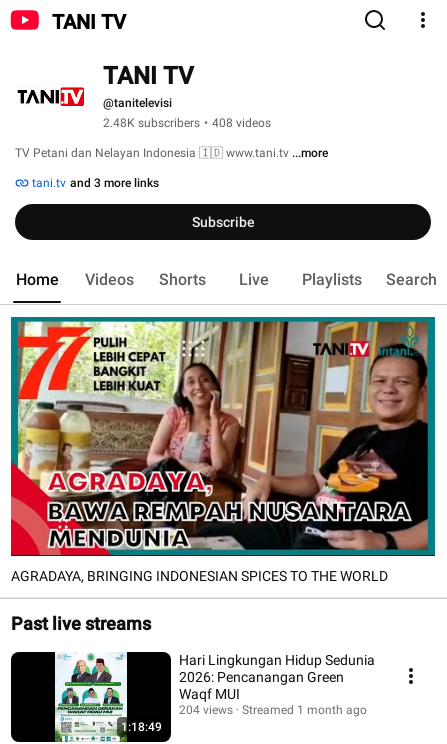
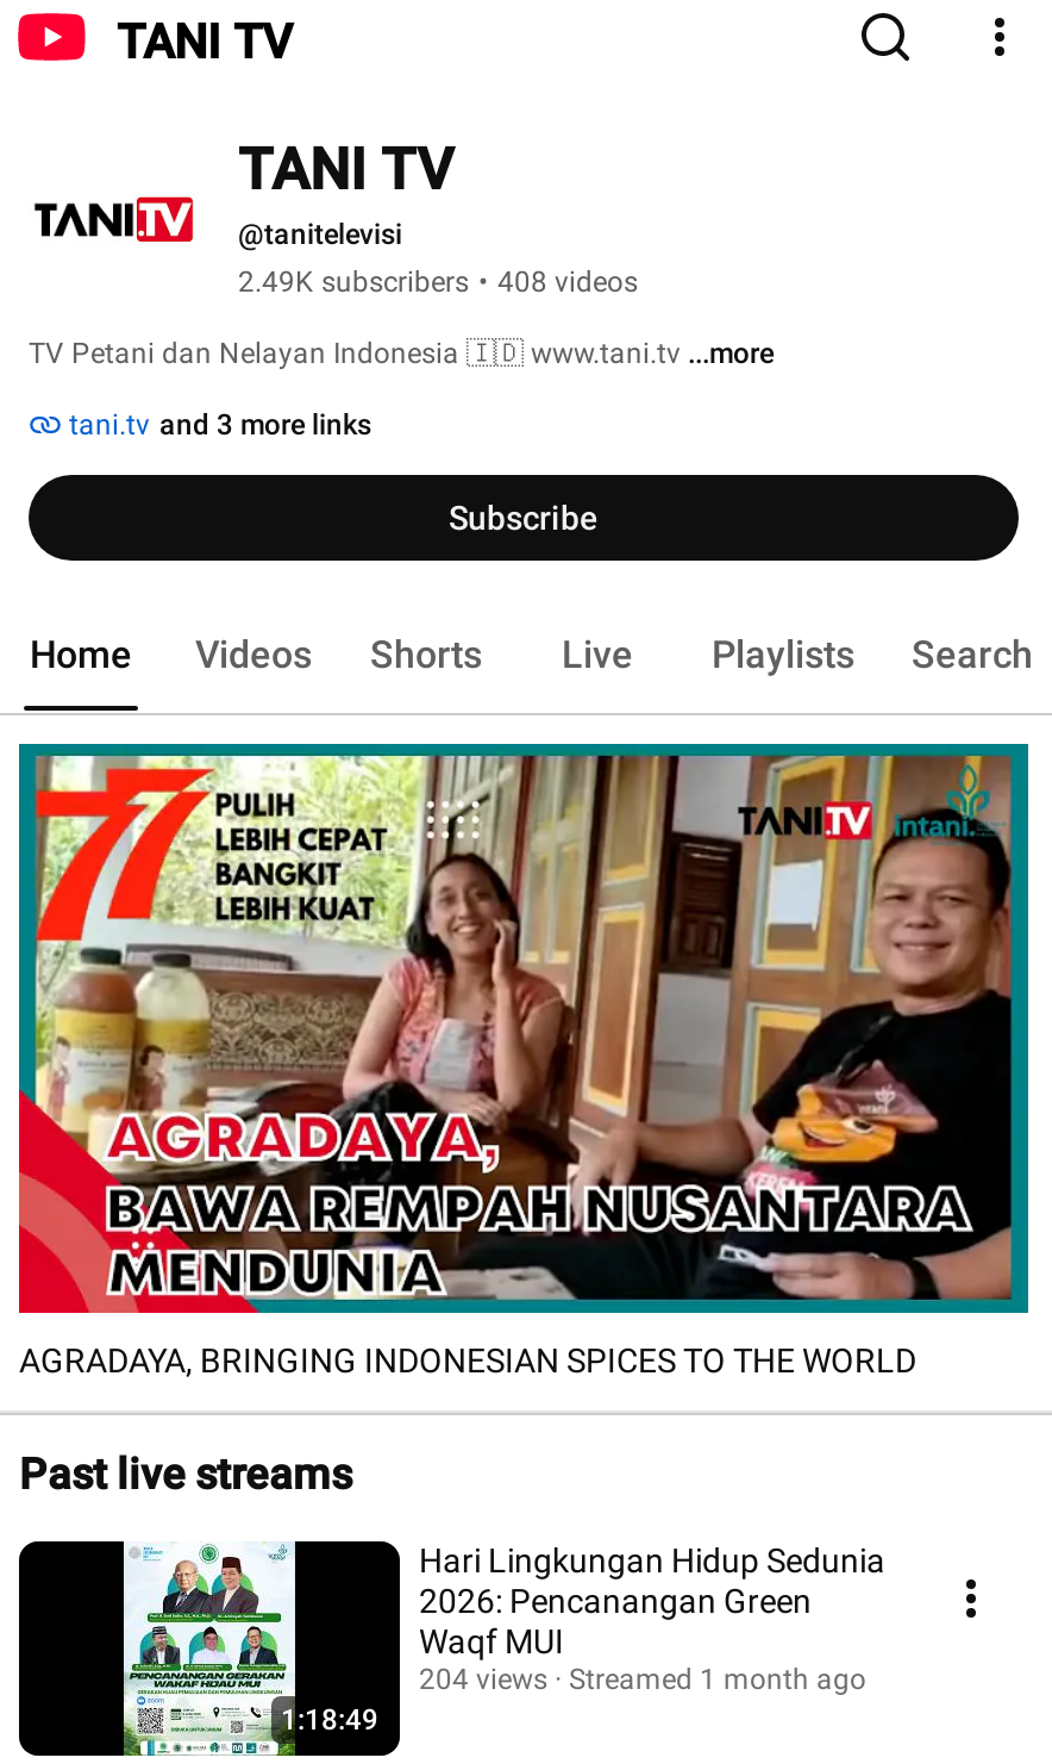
- 2.48K subscribers • 408 videos
+ 2.49K subscribers • 408 videos
